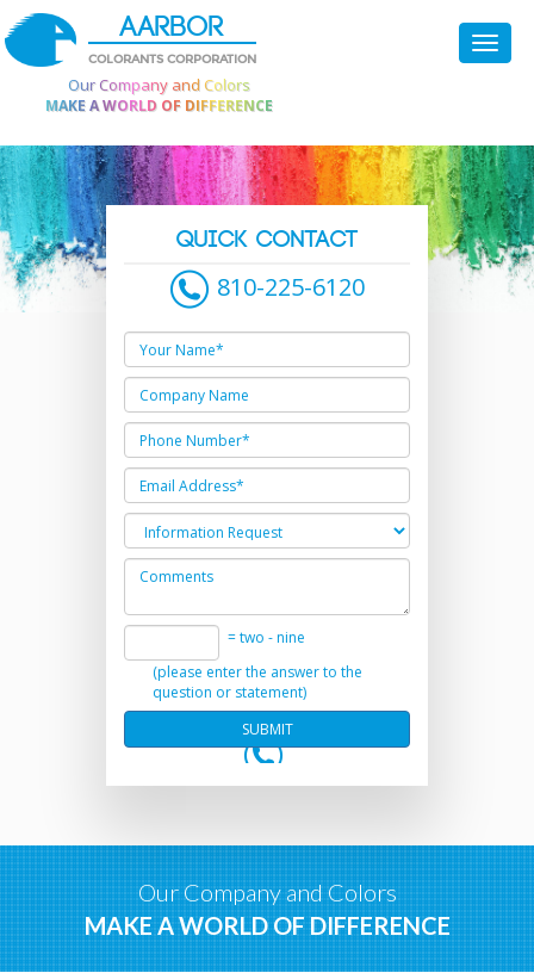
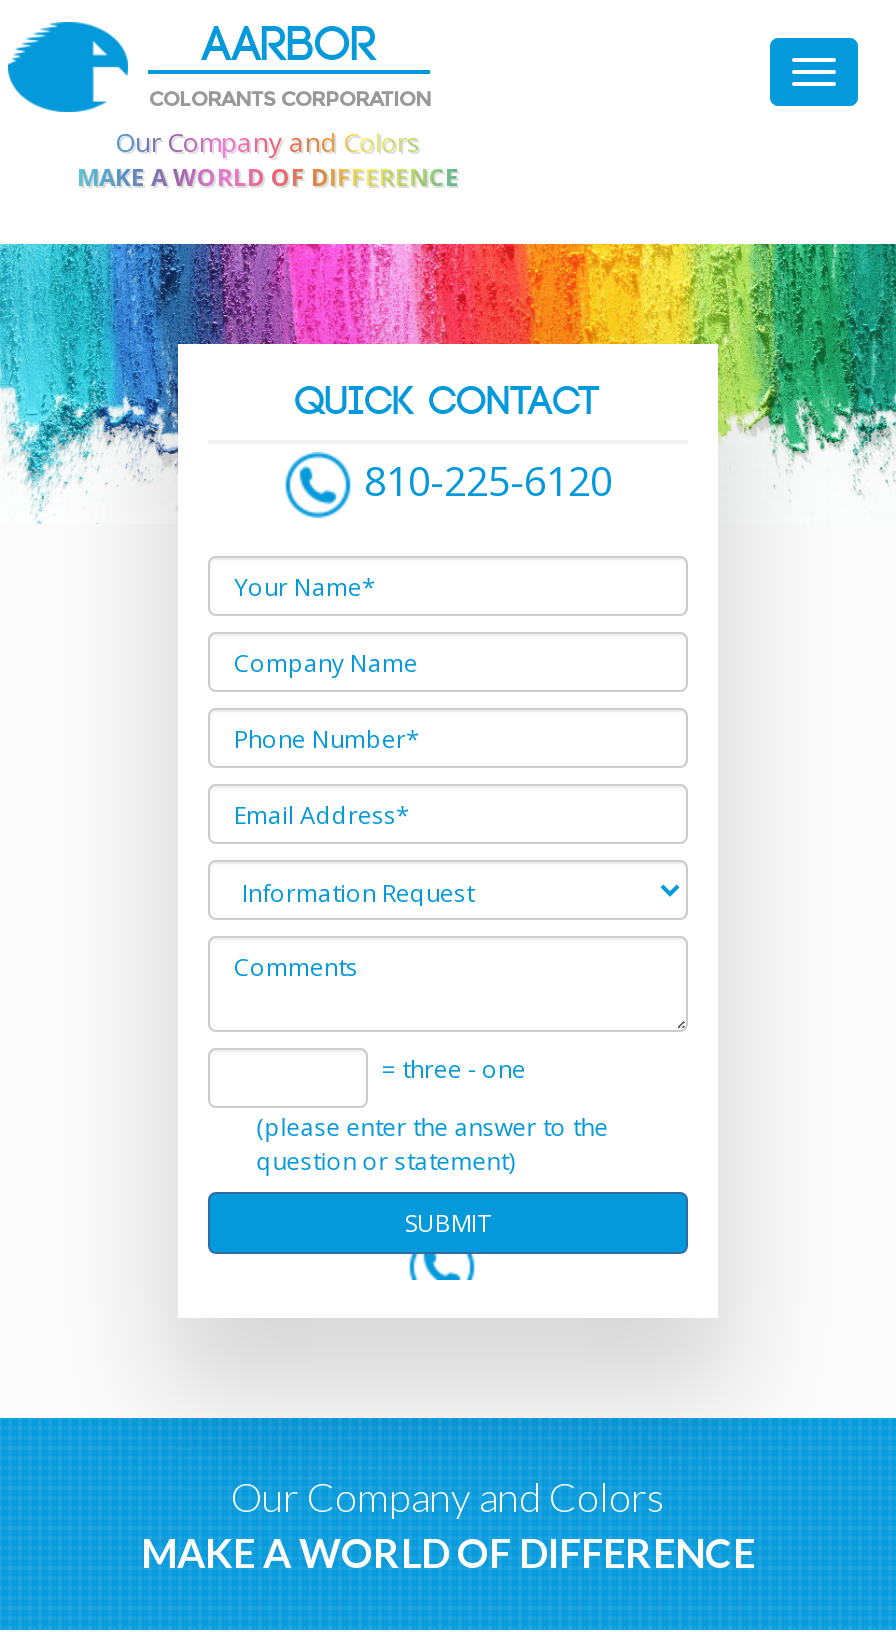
- = two - nine
+ = three - one
